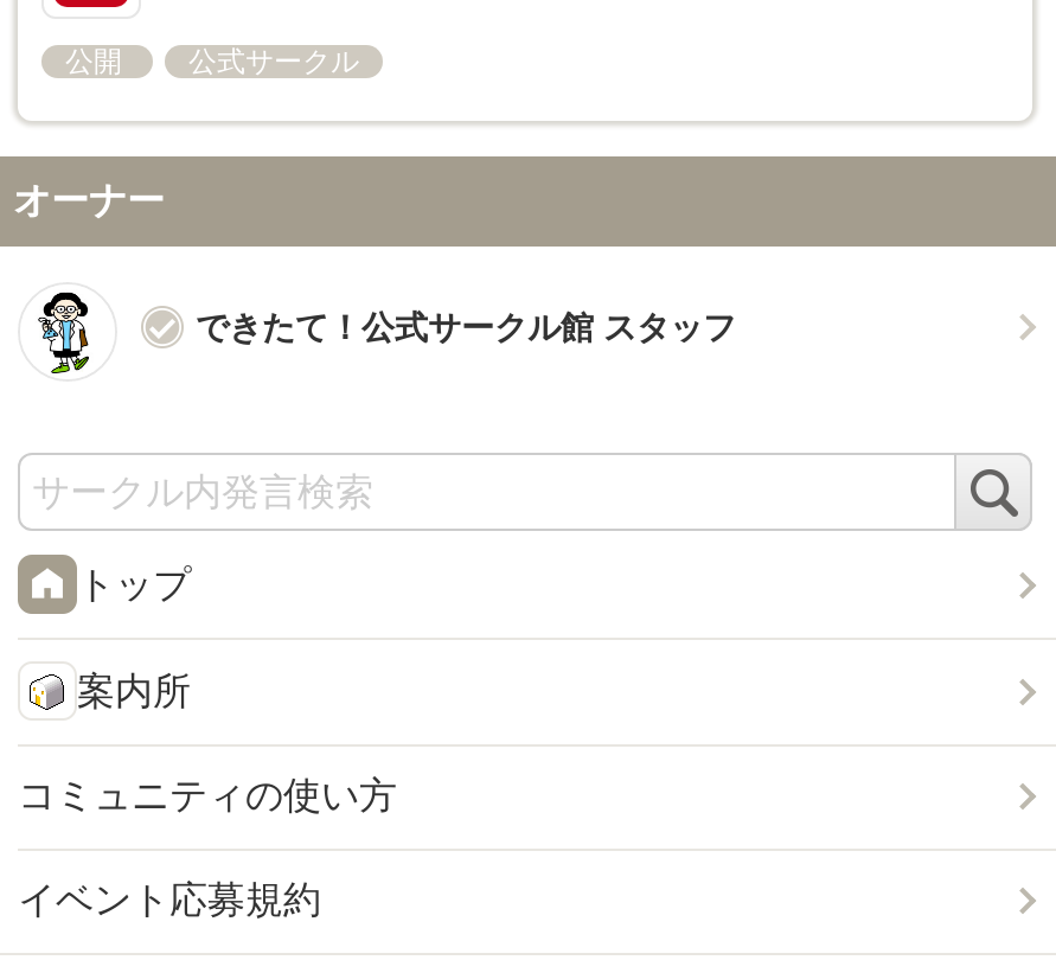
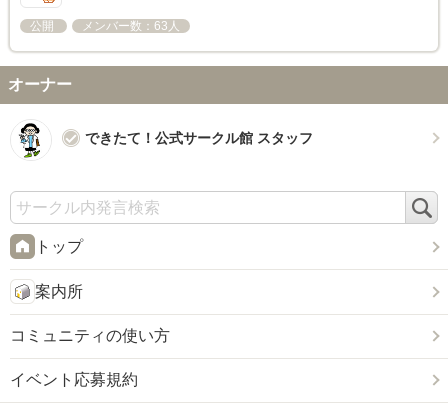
- 公式サークル
+ メンバー数：63人
